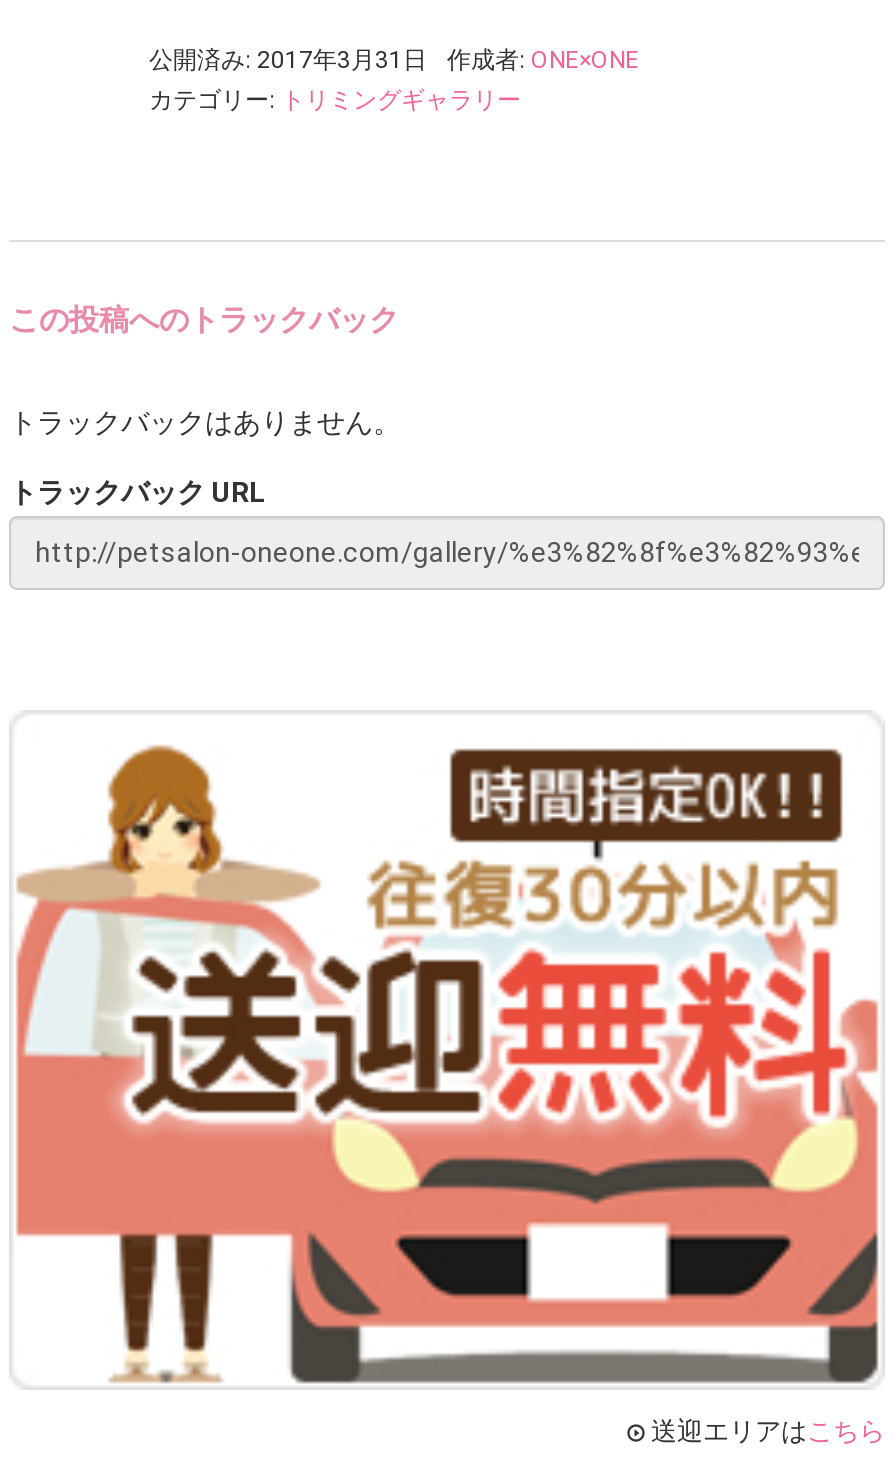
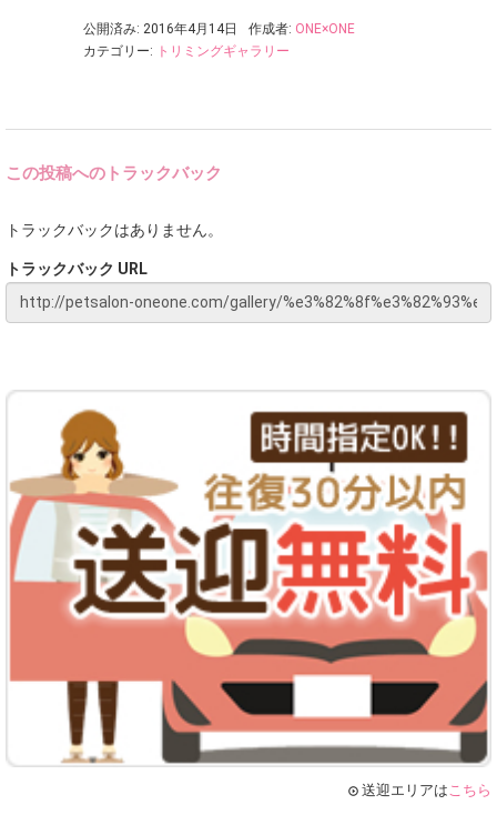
- 公開済み: 2017年3月31日
+ 公開済み: 2016年4月14日
